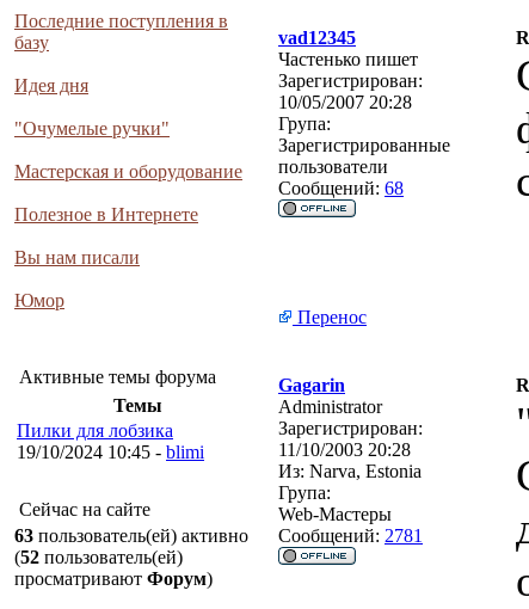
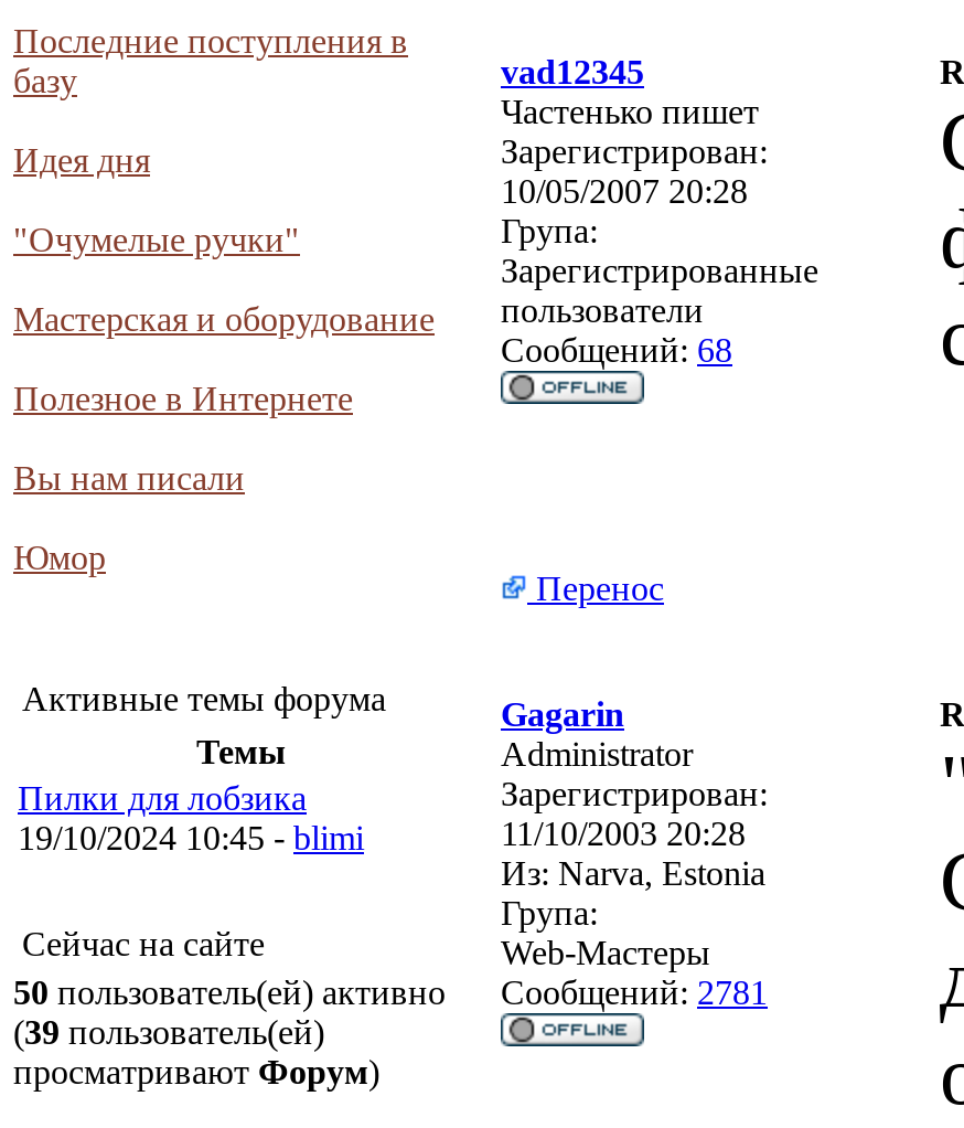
- 63 пользователь(ей) активно
+ 50 пользователь(ей) активно

- (52 пользователь(ей)
+ (39 пользователь(ей)
